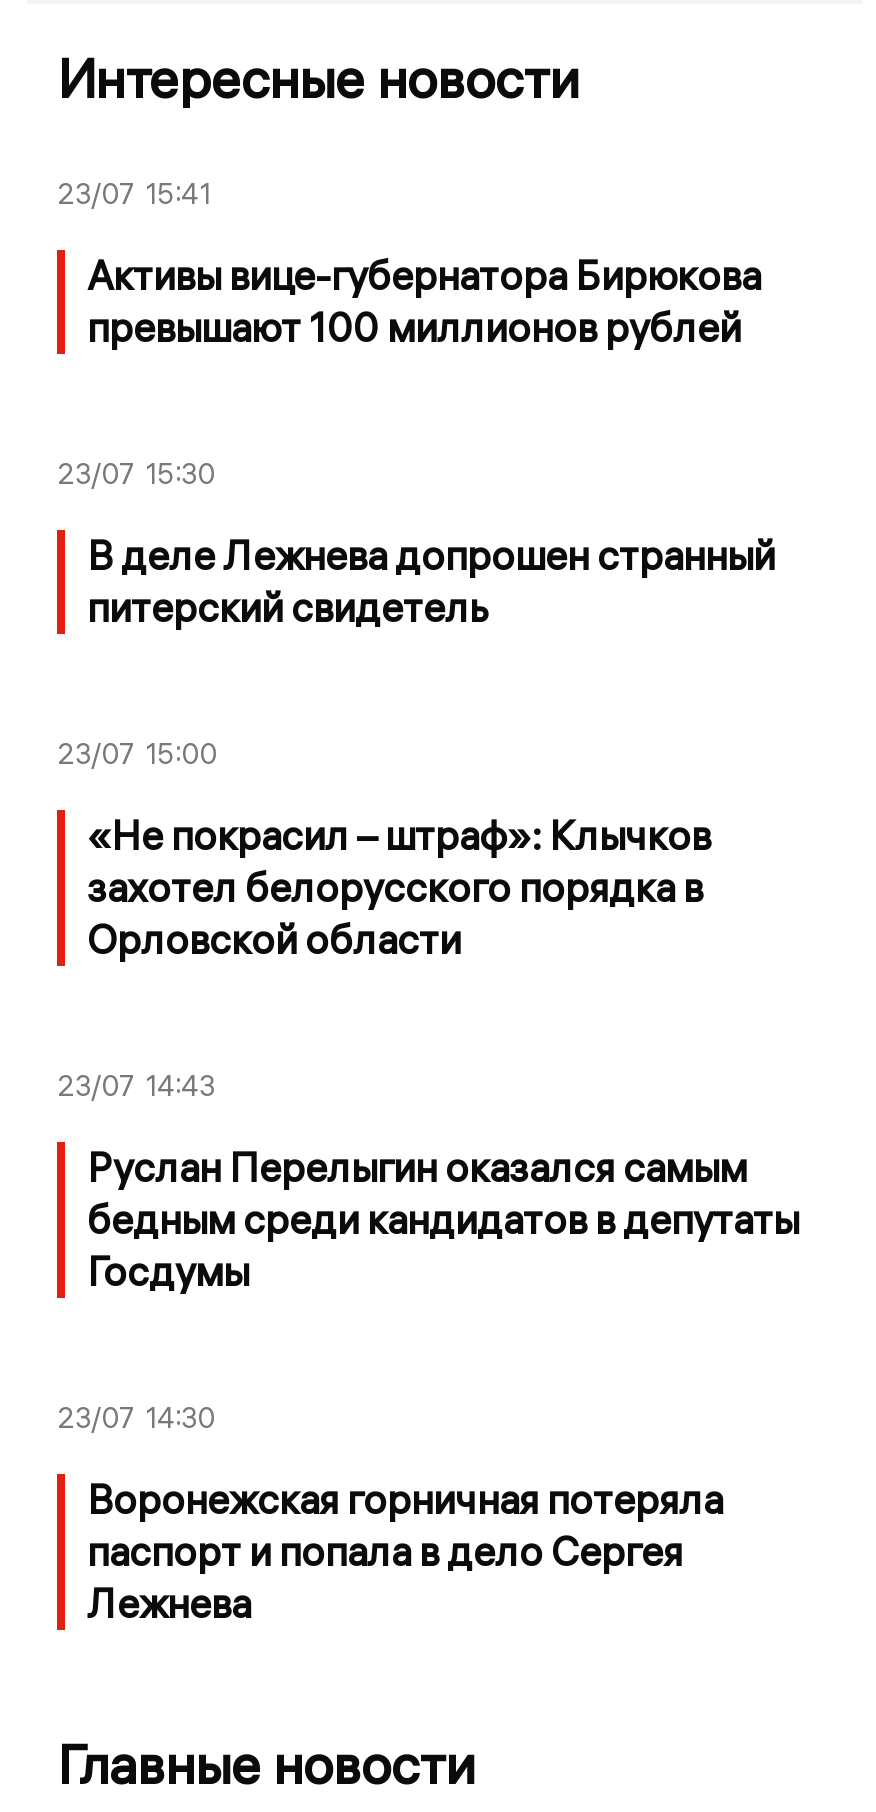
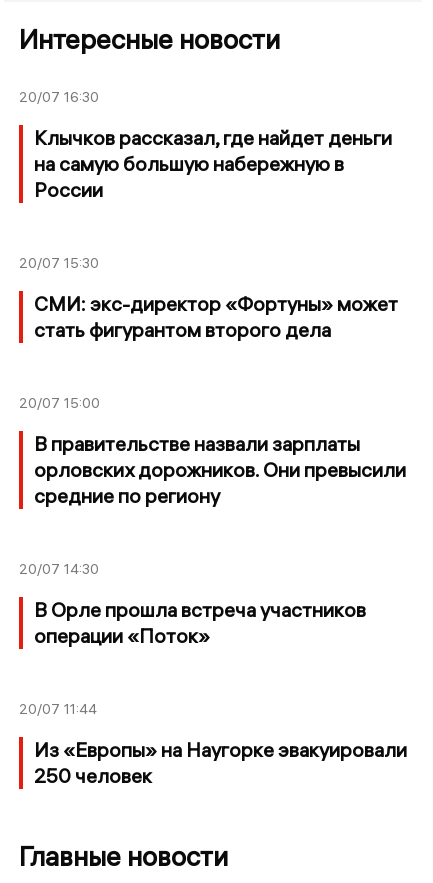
- 23/07 15:41
+ 20/07 16:30

- Активы вице-губернатора Бирюкова
- превышают 100 миллионов рублей
+ Клычков рассказал, где найдет деньги
+ на самую большую набережную в
+ России

- 23/07 15:30
+ 20/07 15:30

- В деле Лежнева допрошен странный
- питерский свидетель
+ СМИ: экс-директор «Фортуны» может
+ стать фигурантом второго дела

- 23/07 15:00
+ 20/07 15:00

- «Не покрасил – штраф»: Клычков
- захотел белорусского порядка в
- Орловской области
+ В правительстве назвали зарплаты
+ орловских дорожников. Они превысили
+ средние по региону

- 23/07 14:43
+ 20/07 14:30

- Руслан Перелыгин оказался самым
- бедным среди кандидатов в депутаты
- Госдумы
+ В Орле прошла встреча участников
+ операции «Поток»

- 23/07 14:30
+ 20/07 11:44

- Воронежская горничная потеряла
- паспорт и попала в дело Сергея
- Лежнева
+ Из «Европы» на Наугорке эвакуировали
+ 250 человек
